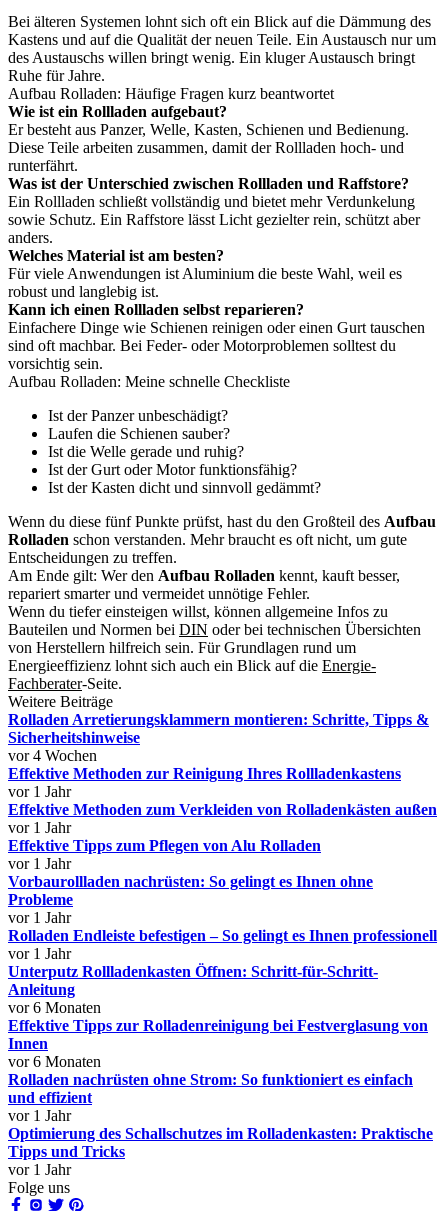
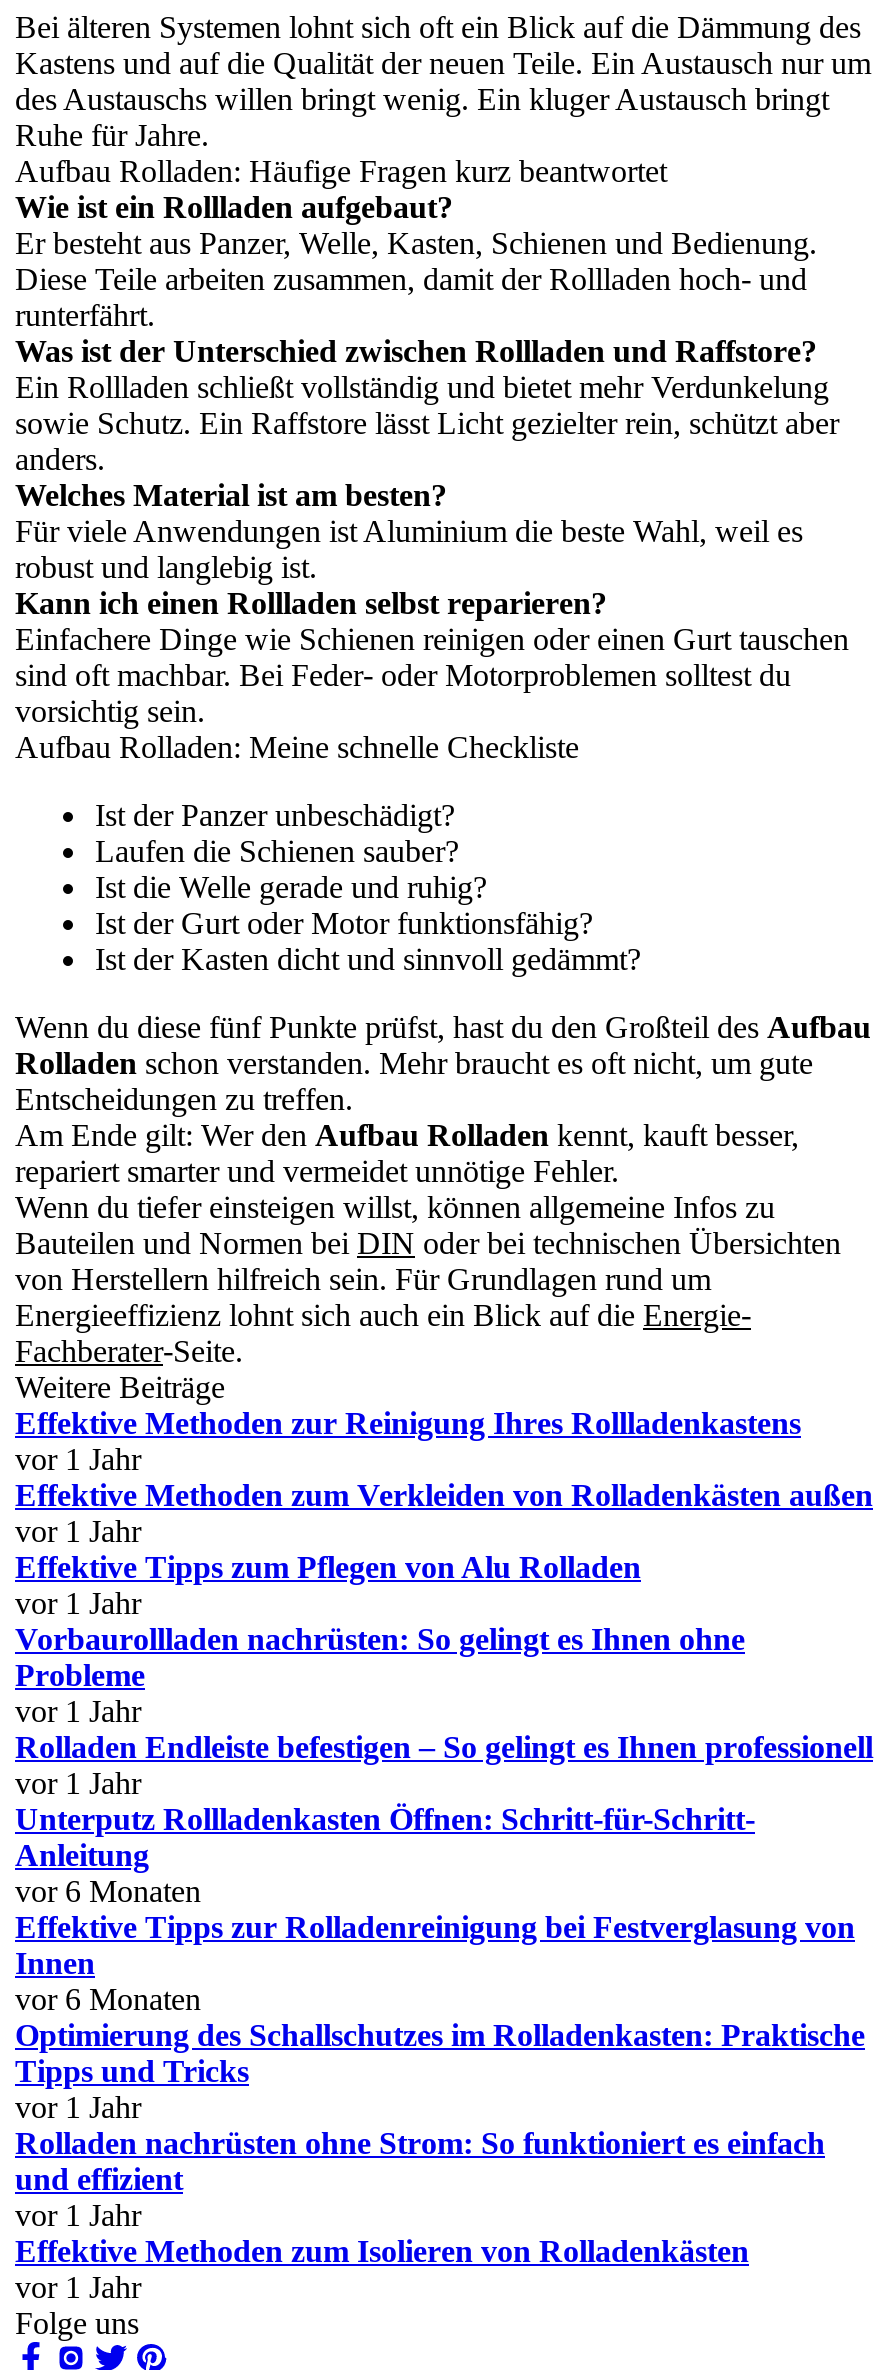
- Rolladen Arretierungsklammern montieren: Schritte, Tipps &
- Sicherheitshinweise
- vor 4 Wochen

moved up: Effektive Methoden zur Reinigung Ihres Rollladenkastens | vor 1 Jahr | Effektive Methoden zum Verkleiden von Rolladenkästen außen | ... | Innen | vor 6 Monaten

+ vor 1 Jahr

moved up: Optimierung des Schallschutzes im Rolladenkasten: Praktische | Tipps und Tricks

+ Effektive Methoden zum Isolieren von Rolladenkästen
